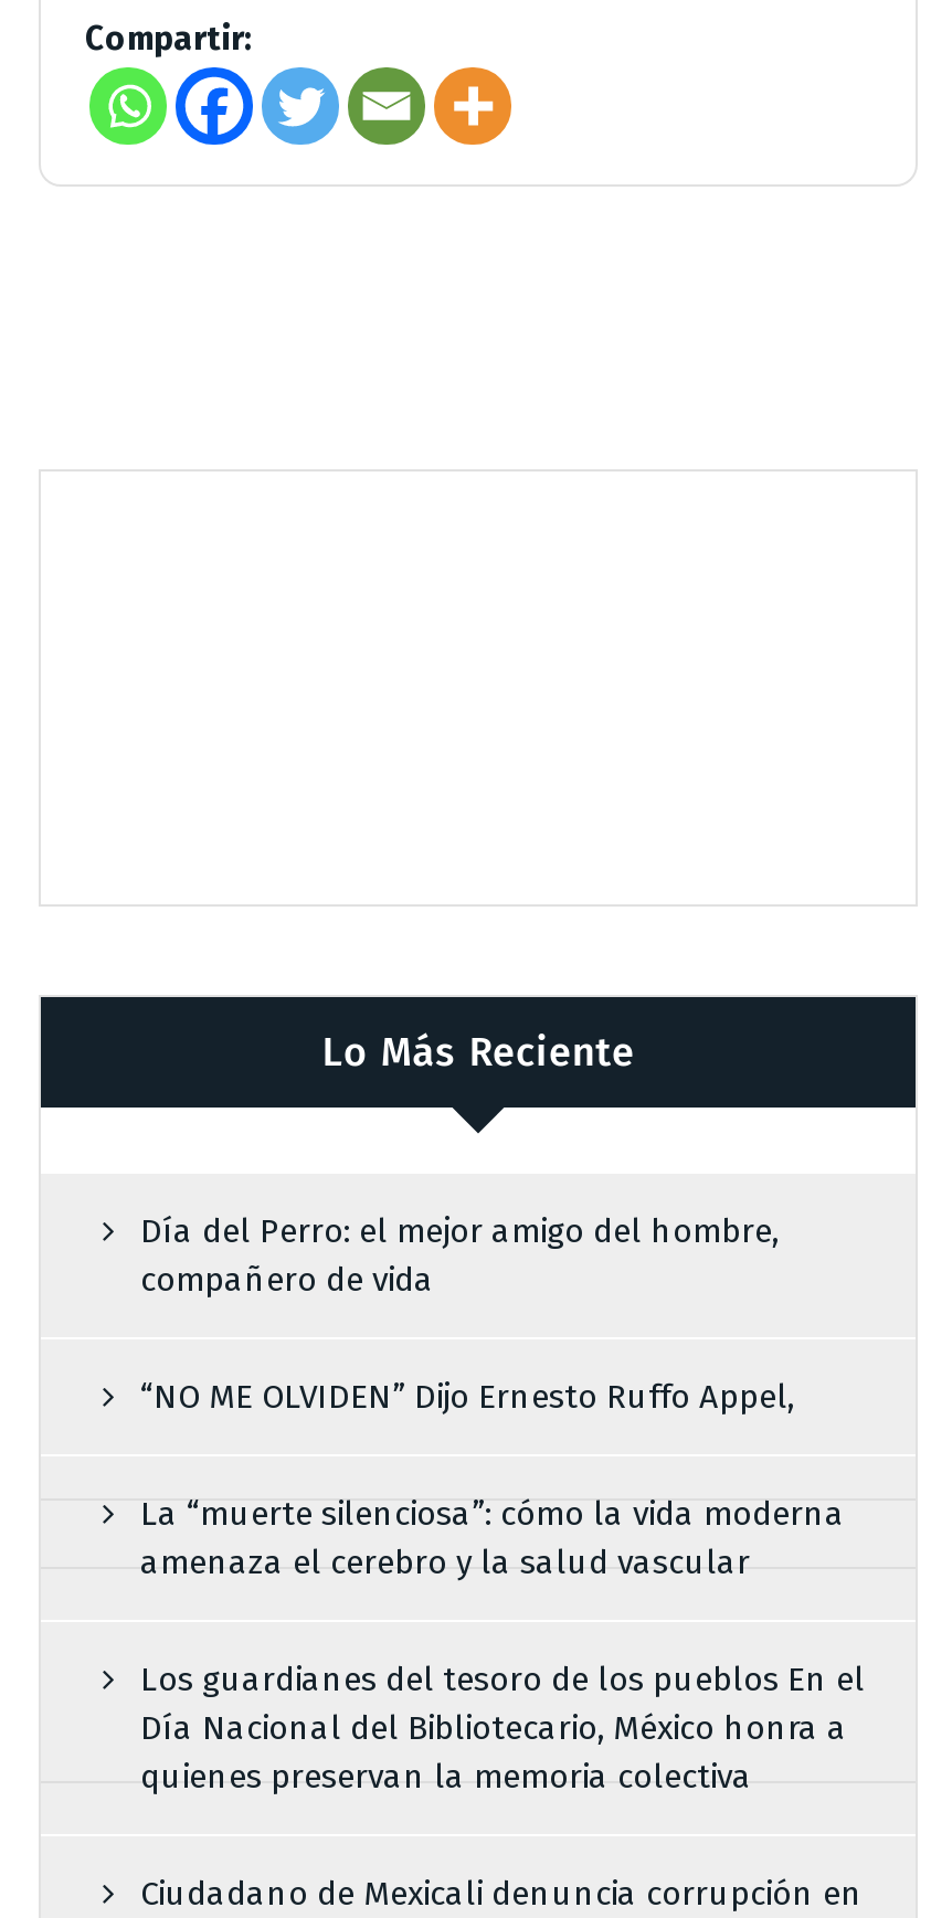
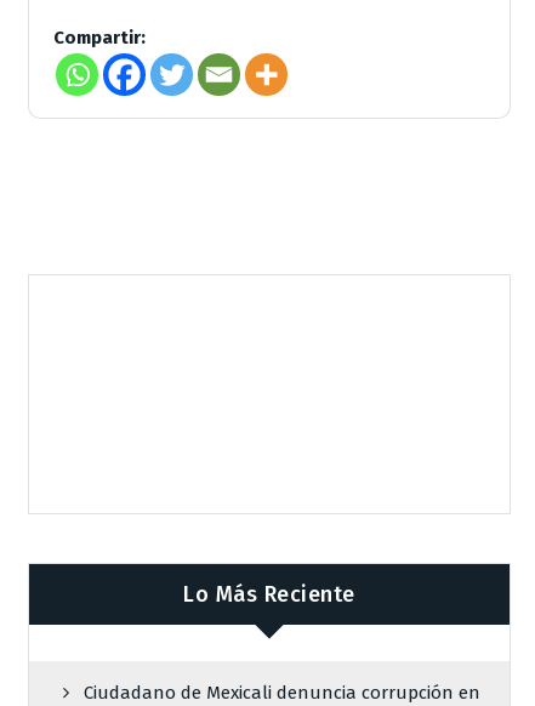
- Día del Perro: el mejor amigo del hombre,
- compañero de vida
- “NO ME OLVIDEN” Dijo Ernesto Ruffo Appel,
- La “muerte silenciosa”: cómo la vida moderna
- amenaza el cerebro y la salud vascular
- Los guardianes del tesoro de los pueblos En el
- Día Nacional del Bibliotecario, México honra a
- quienes preservan la memoria colectiva
